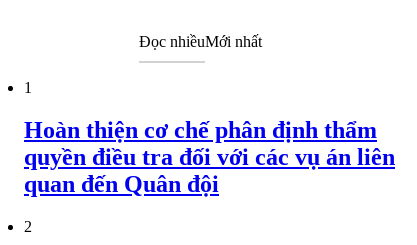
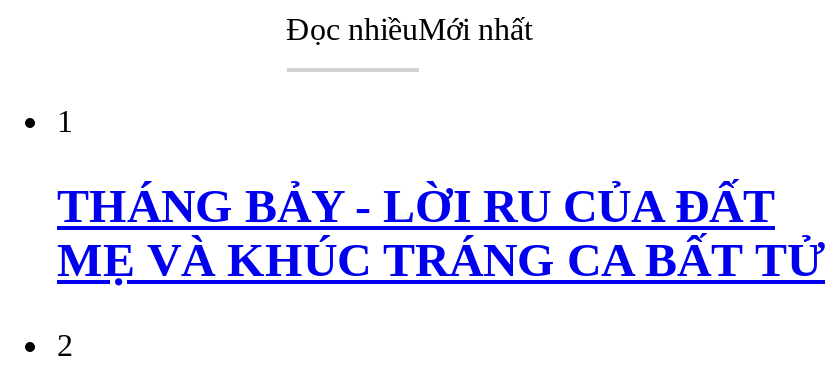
- Hoàn thiện cơ chế phân định thẩm
- quyền điều tra đối với các vụ án liên
- quan đến Quân đội
+ THÁNG BẢY - LỜI RU CỦA ĐẤT
+ MẸ VÀ KHÚC TRÁNG CA BẤT TỬ
